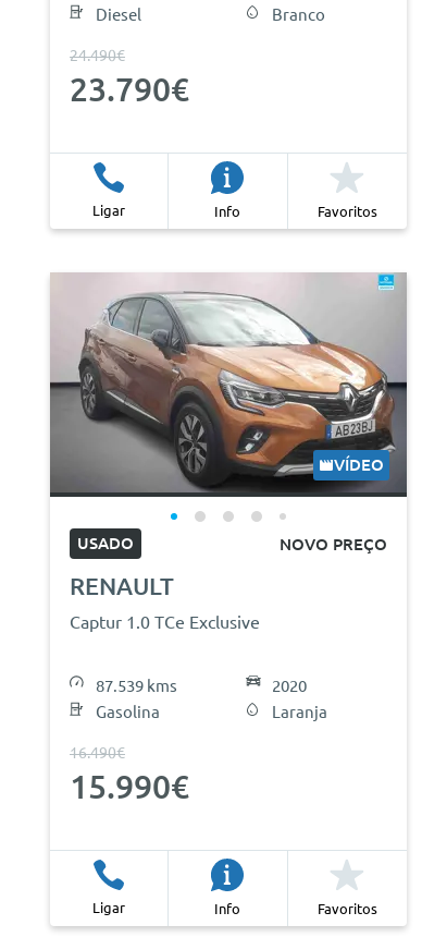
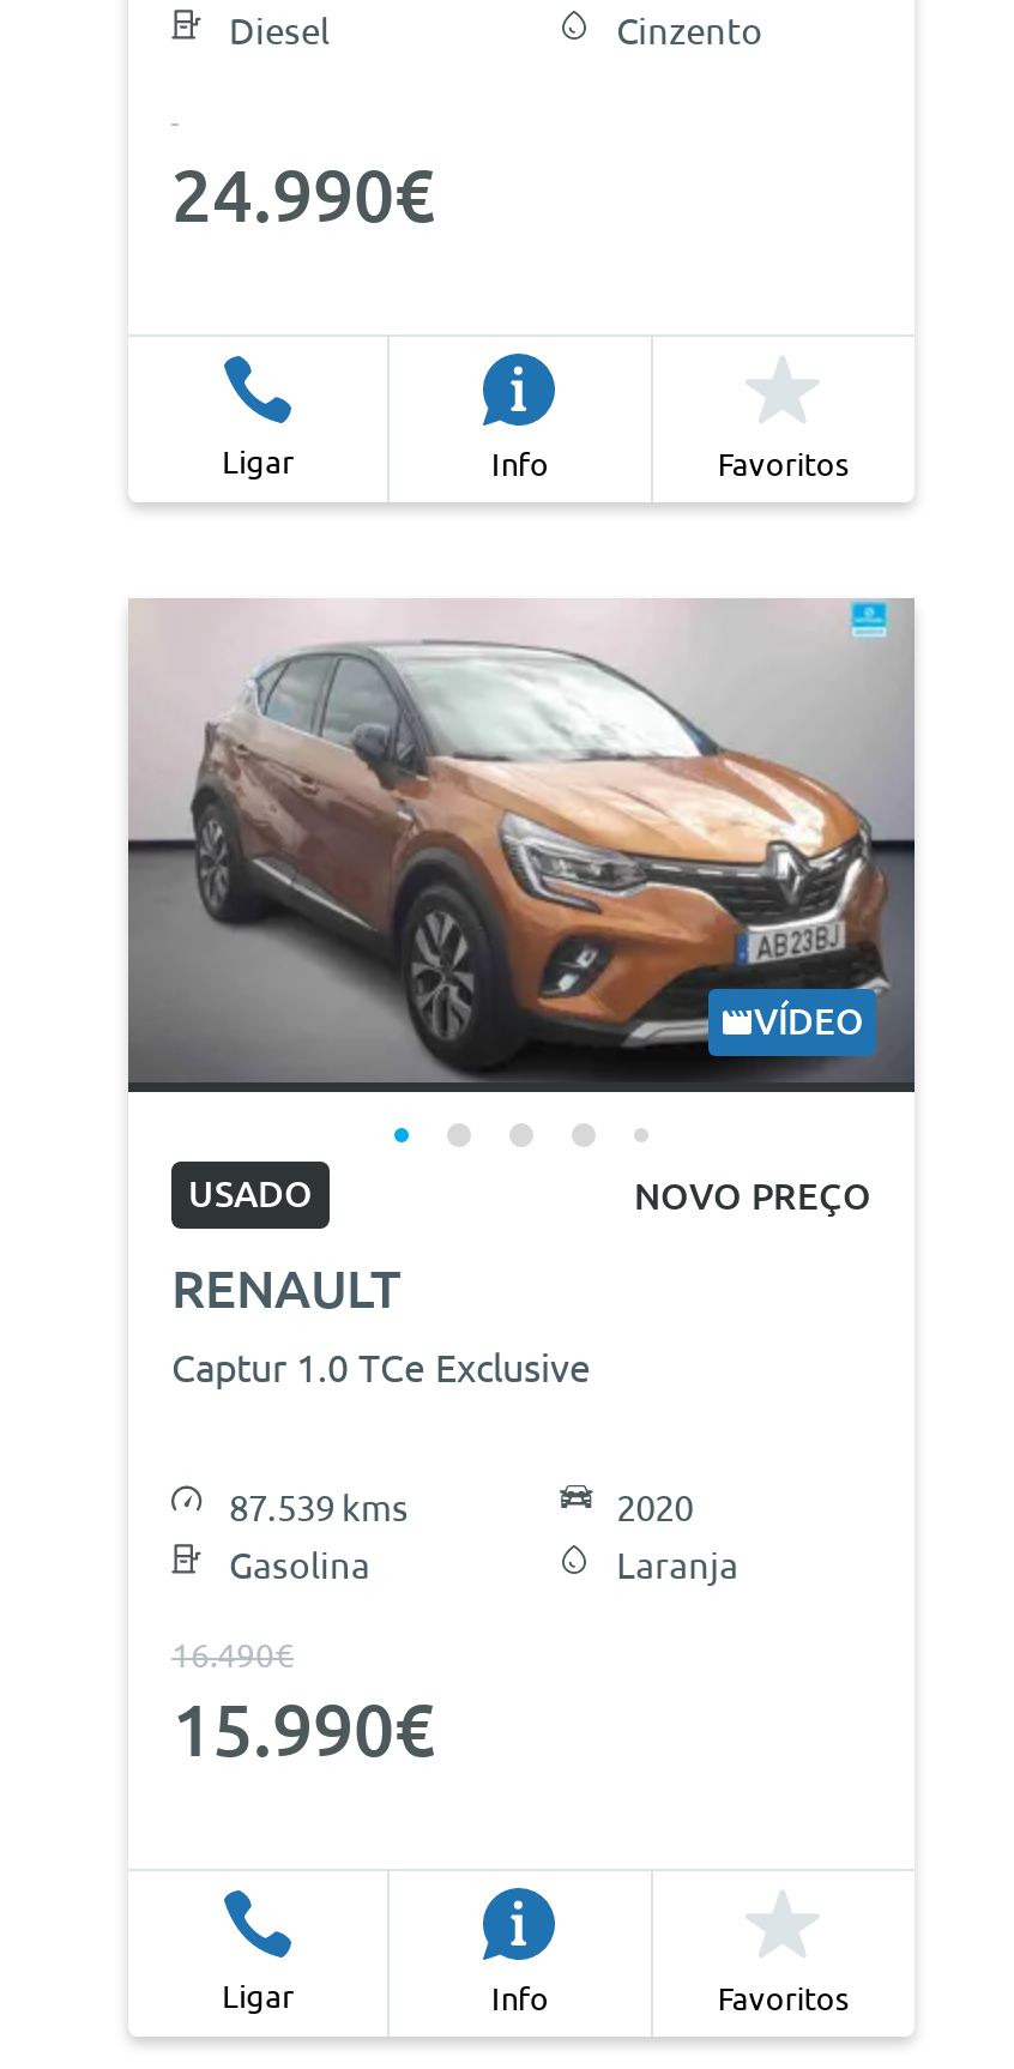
- Branco
+ Cinzento

- 24.490€
- 23.790€
+ 24.990€
